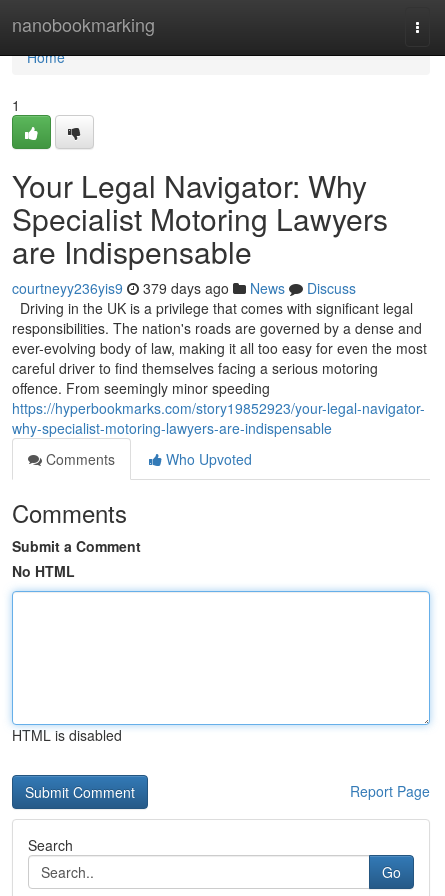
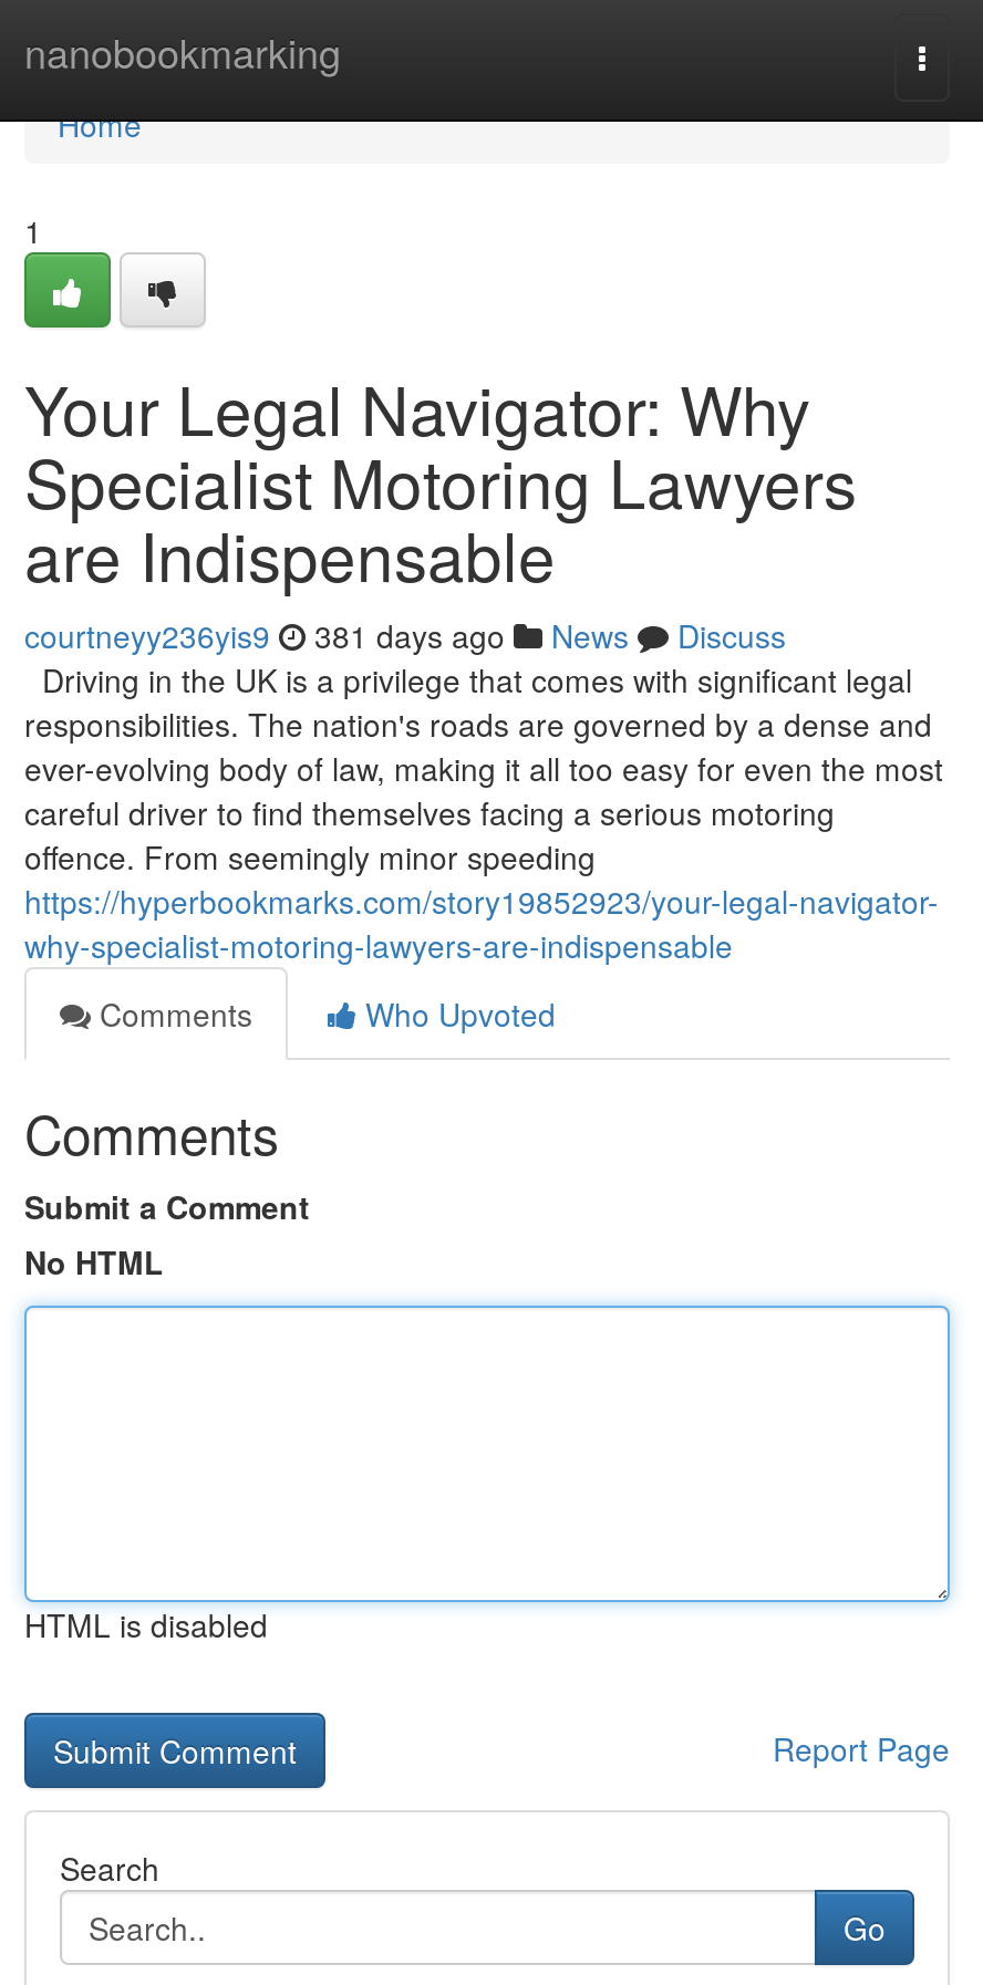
- courtneyy236yis9 379 days ago News Discuss
+ courtneyy236yis9 381 days ago News Discuss
